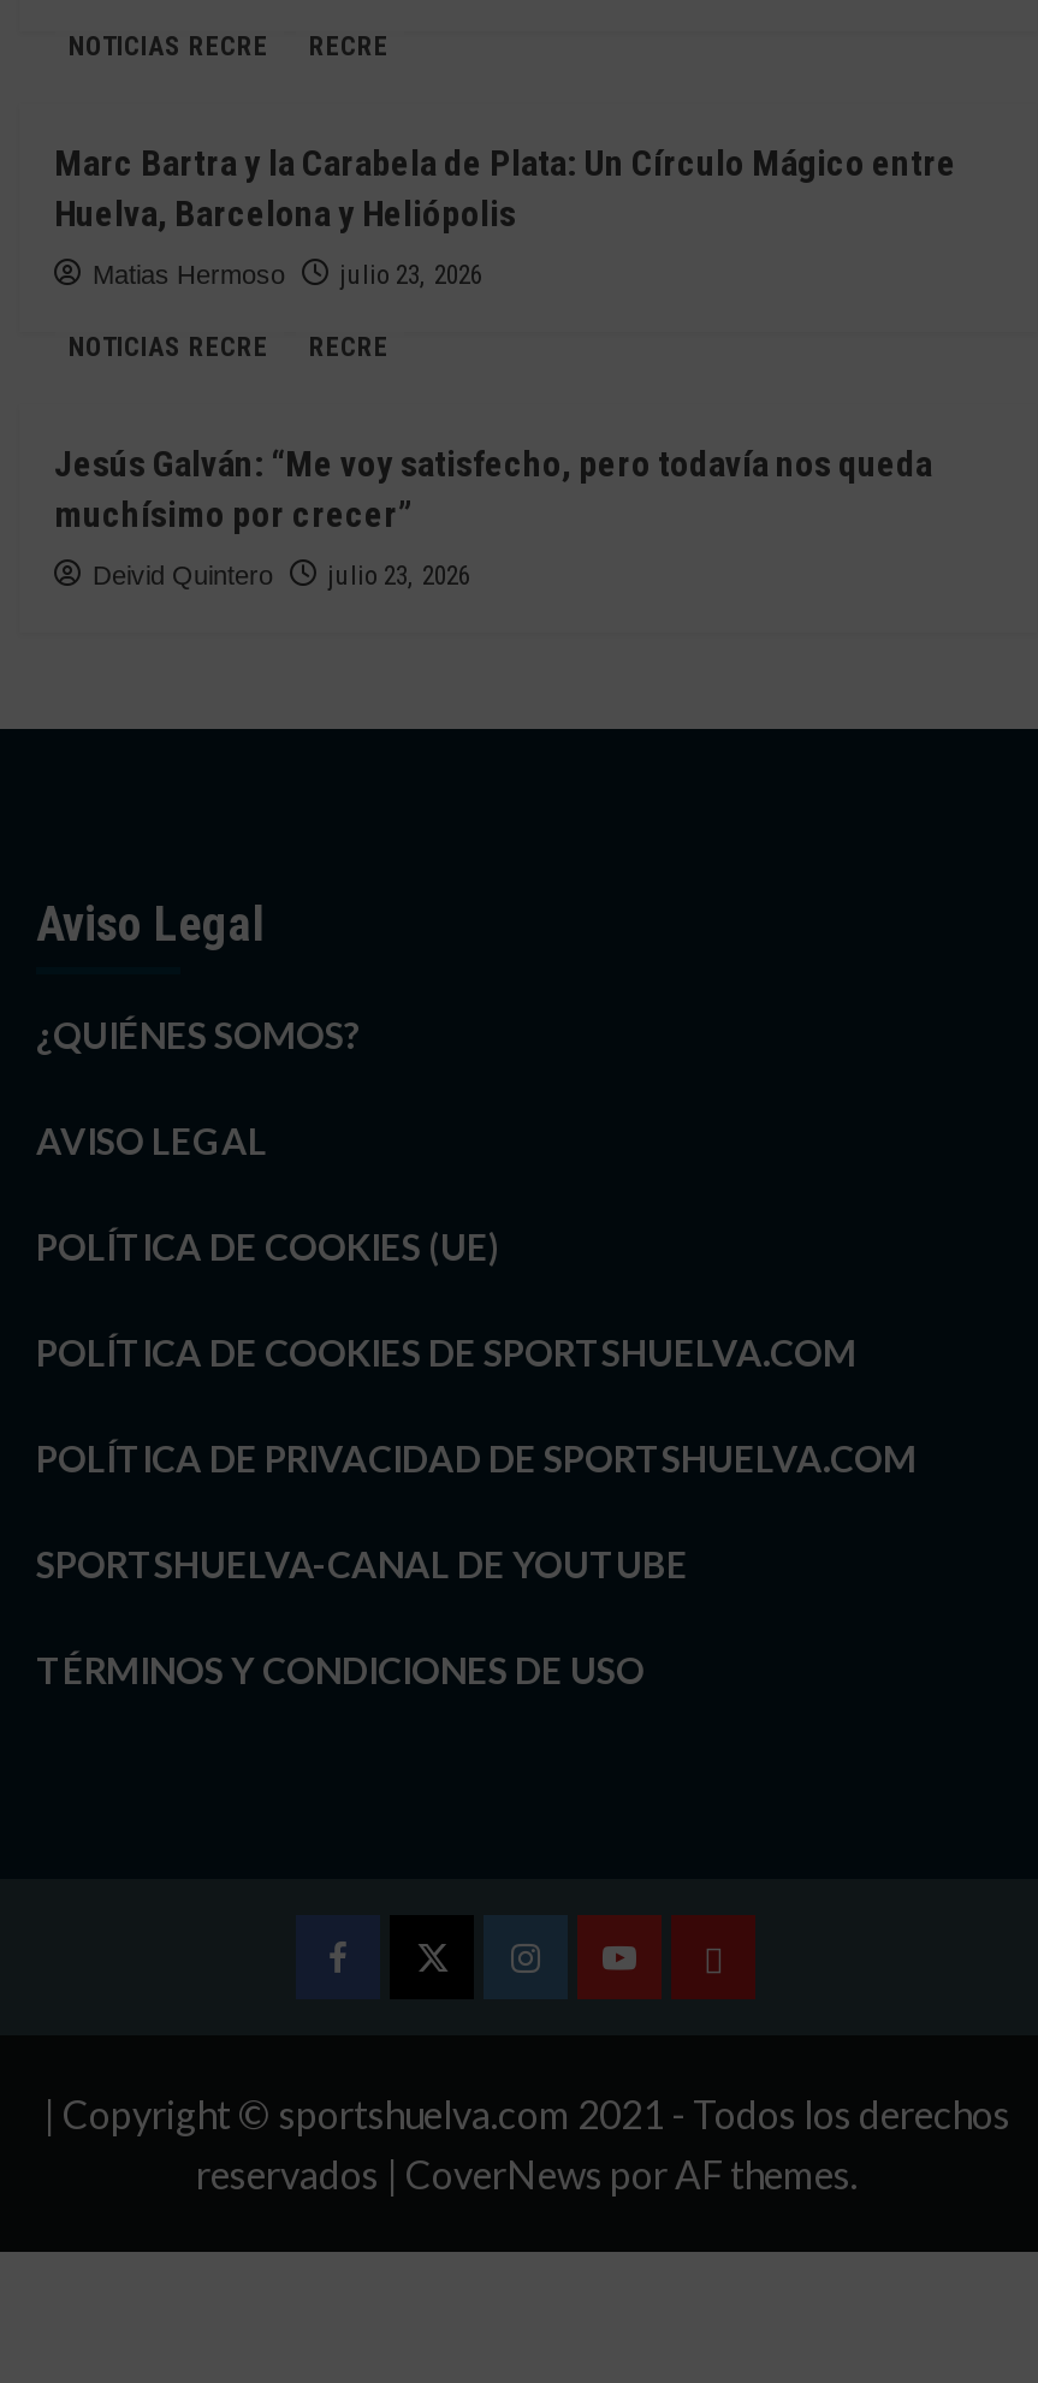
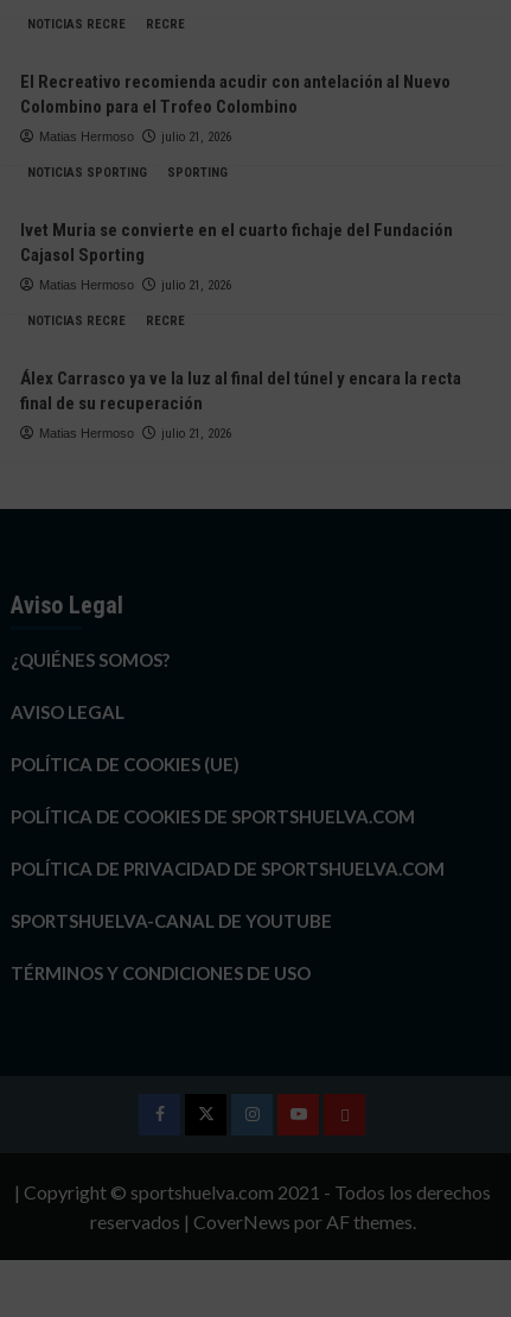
- Marc Bartra y la Carabela de Plata: Un Círculo Mágico entre
- Huelva, Barcelona y Heliópolis
+ El Recreativo recomienda acudir con antelación al Nuevo
+ Colombino para el Trofeo Colombino

- julio 23, 2026
+ julio 21, 2026
+ NOTICIAS SPORTING
+ SPORTING
+ Ivet Muria se convierte en el cuarto fichaje del Fundación
+ Cajasol Sporting
+ Matias Hermoso
+ julio 21, 2026

- Jesús Galván: “Me voy satisfecho, pero todavía nos queda
- muchísimo por crecer”
+ Álex Carrasco ya ve la luz al final del túnel y encara la recta
+ final de su recuperación

- Deivid Quintero
- julio 23, 2026
+ Matias Hermoso
+ julio 21, 2026
